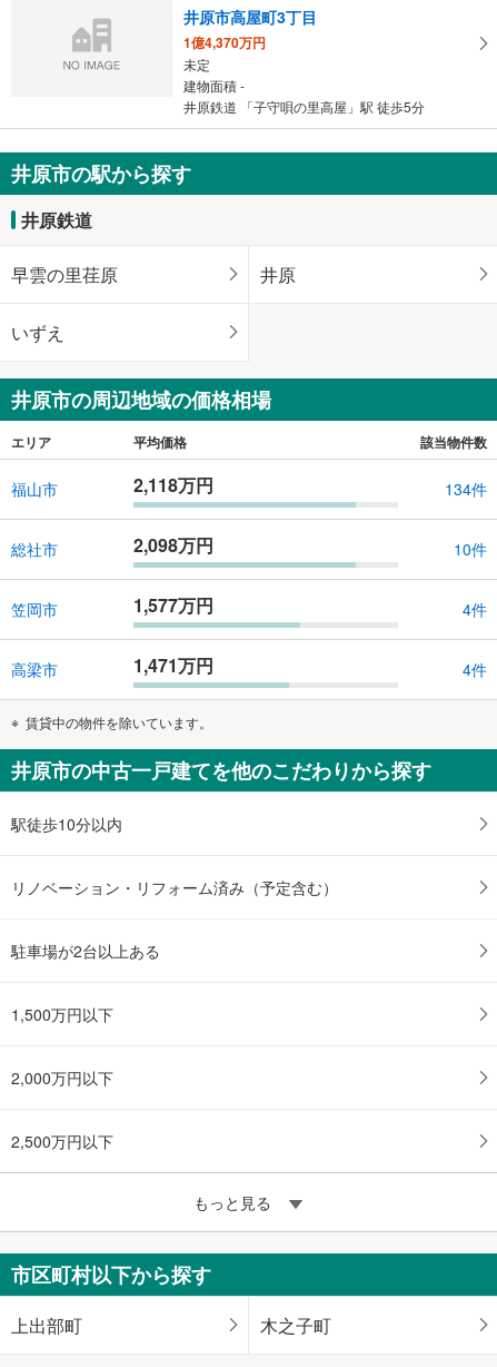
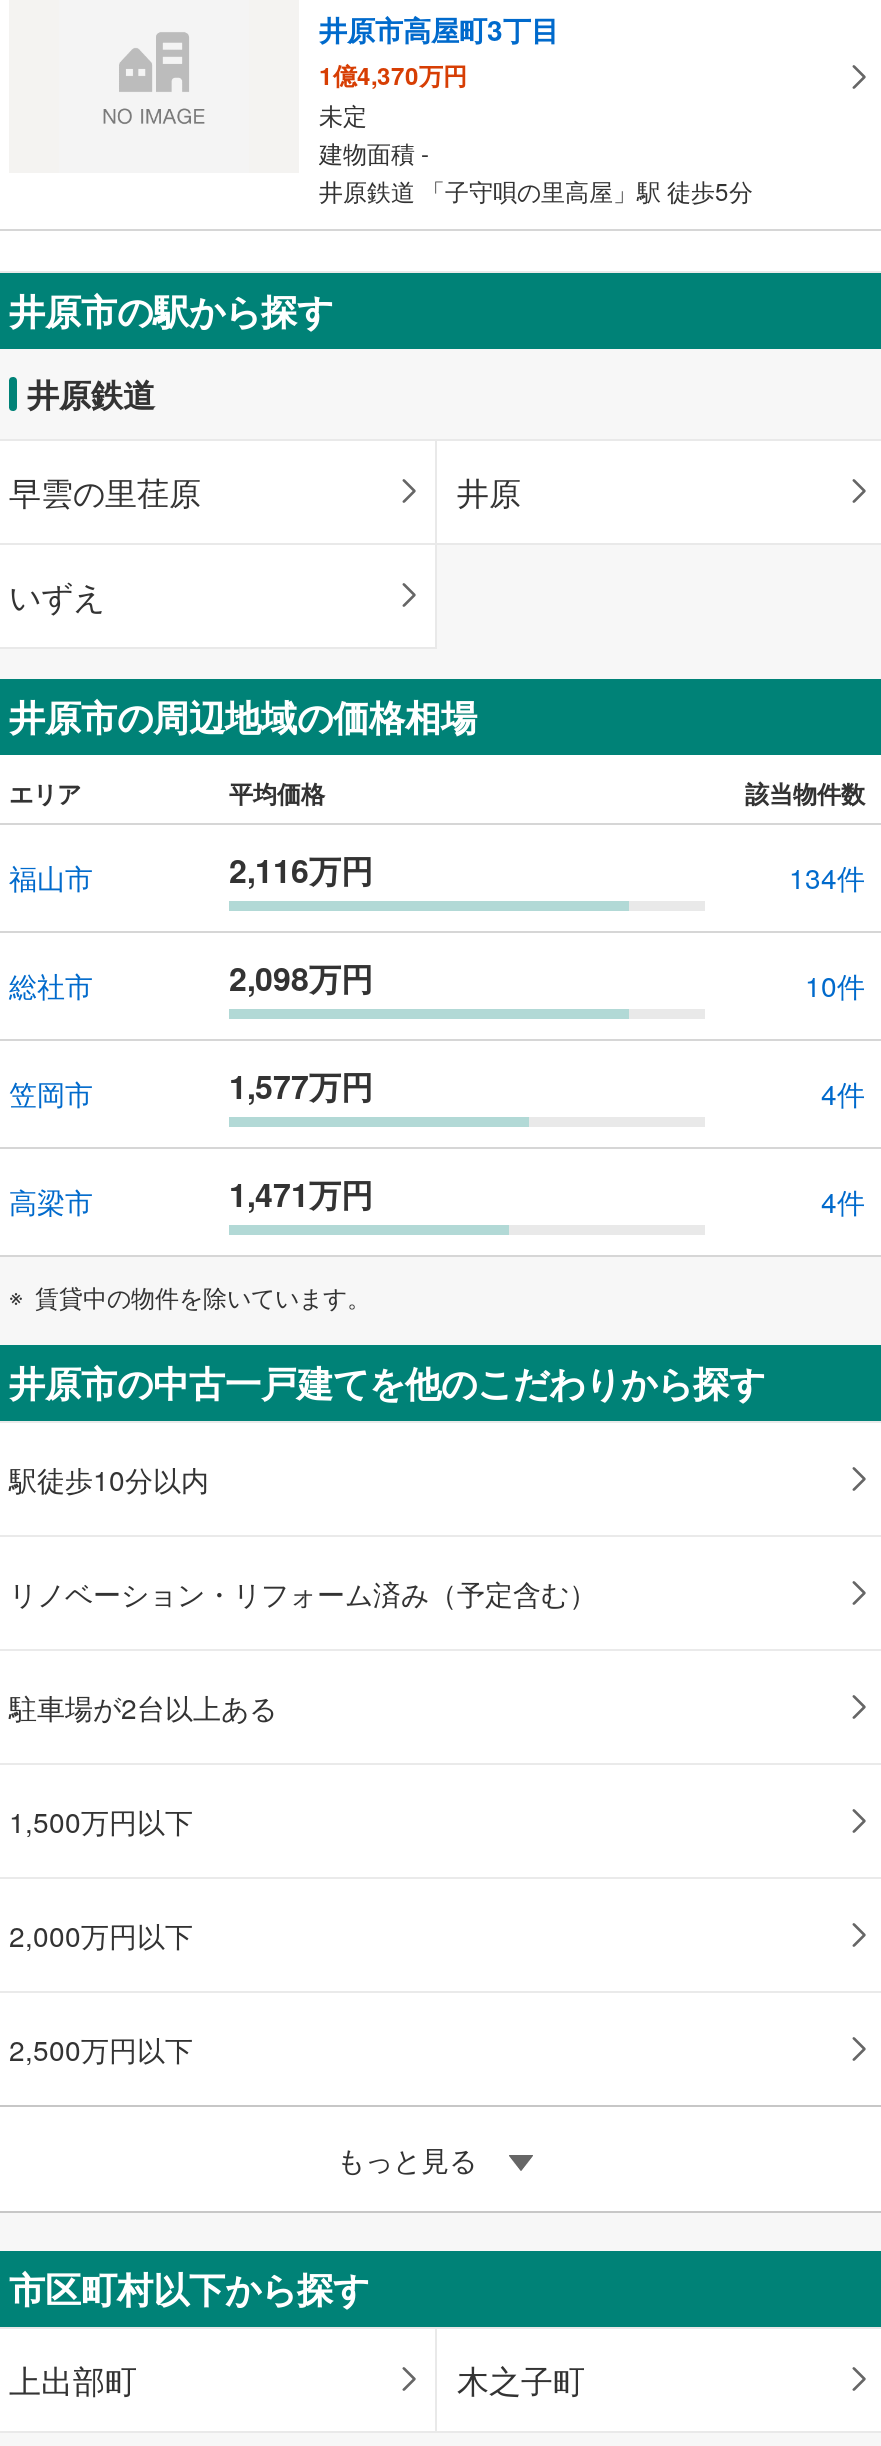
- 2,118万円
+ 2,116万円
